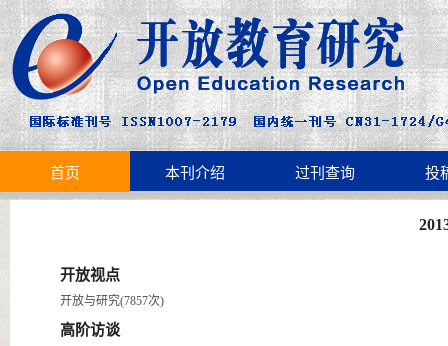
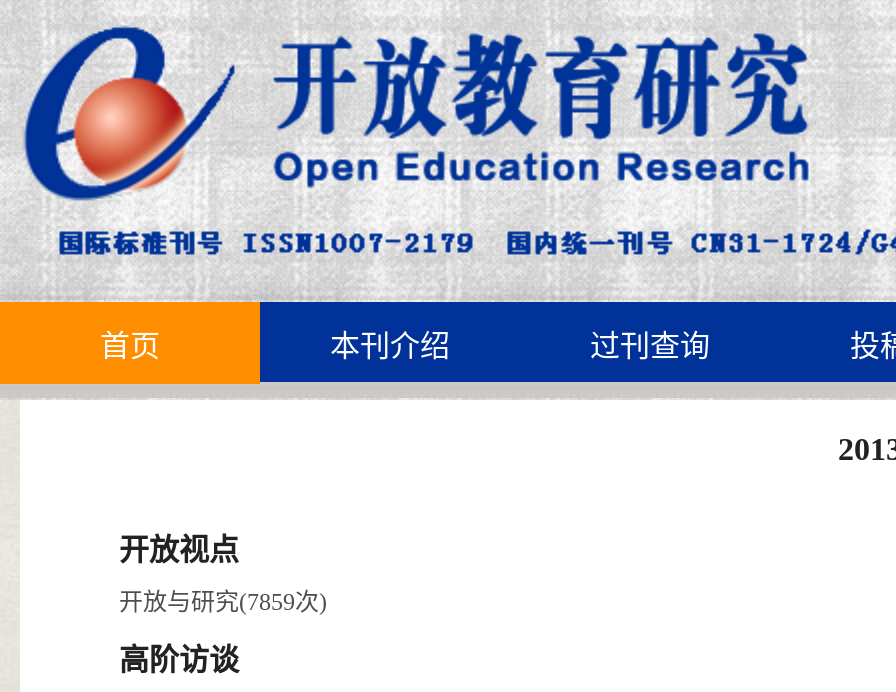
- 开放与研究(7857次)
+ 开放与研究(7859次)
